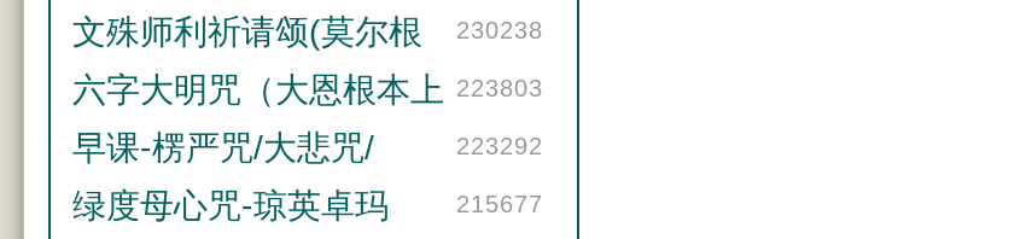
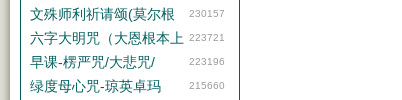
- 文殊师利祈请颂(莫尔根 230238
+ 文殊师利祈请颂(莫尔根 230157

- 六字大明咒（大恩根本上 223803
+ 六字大明咒（大恩根本上 223721

- 223292
+ 223196

- 215677
+ 215660
